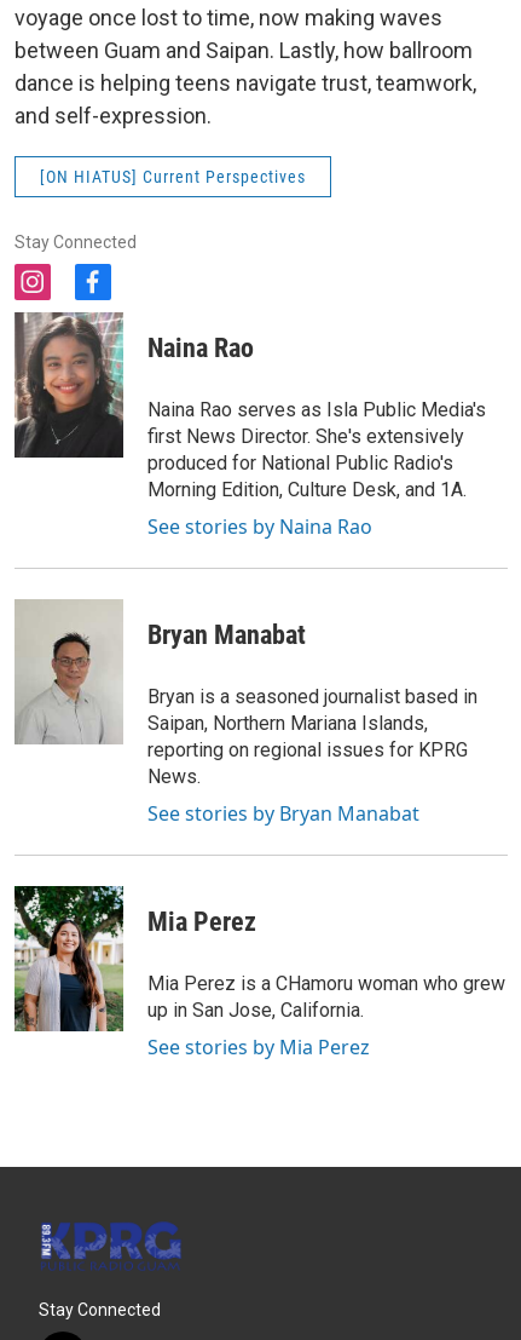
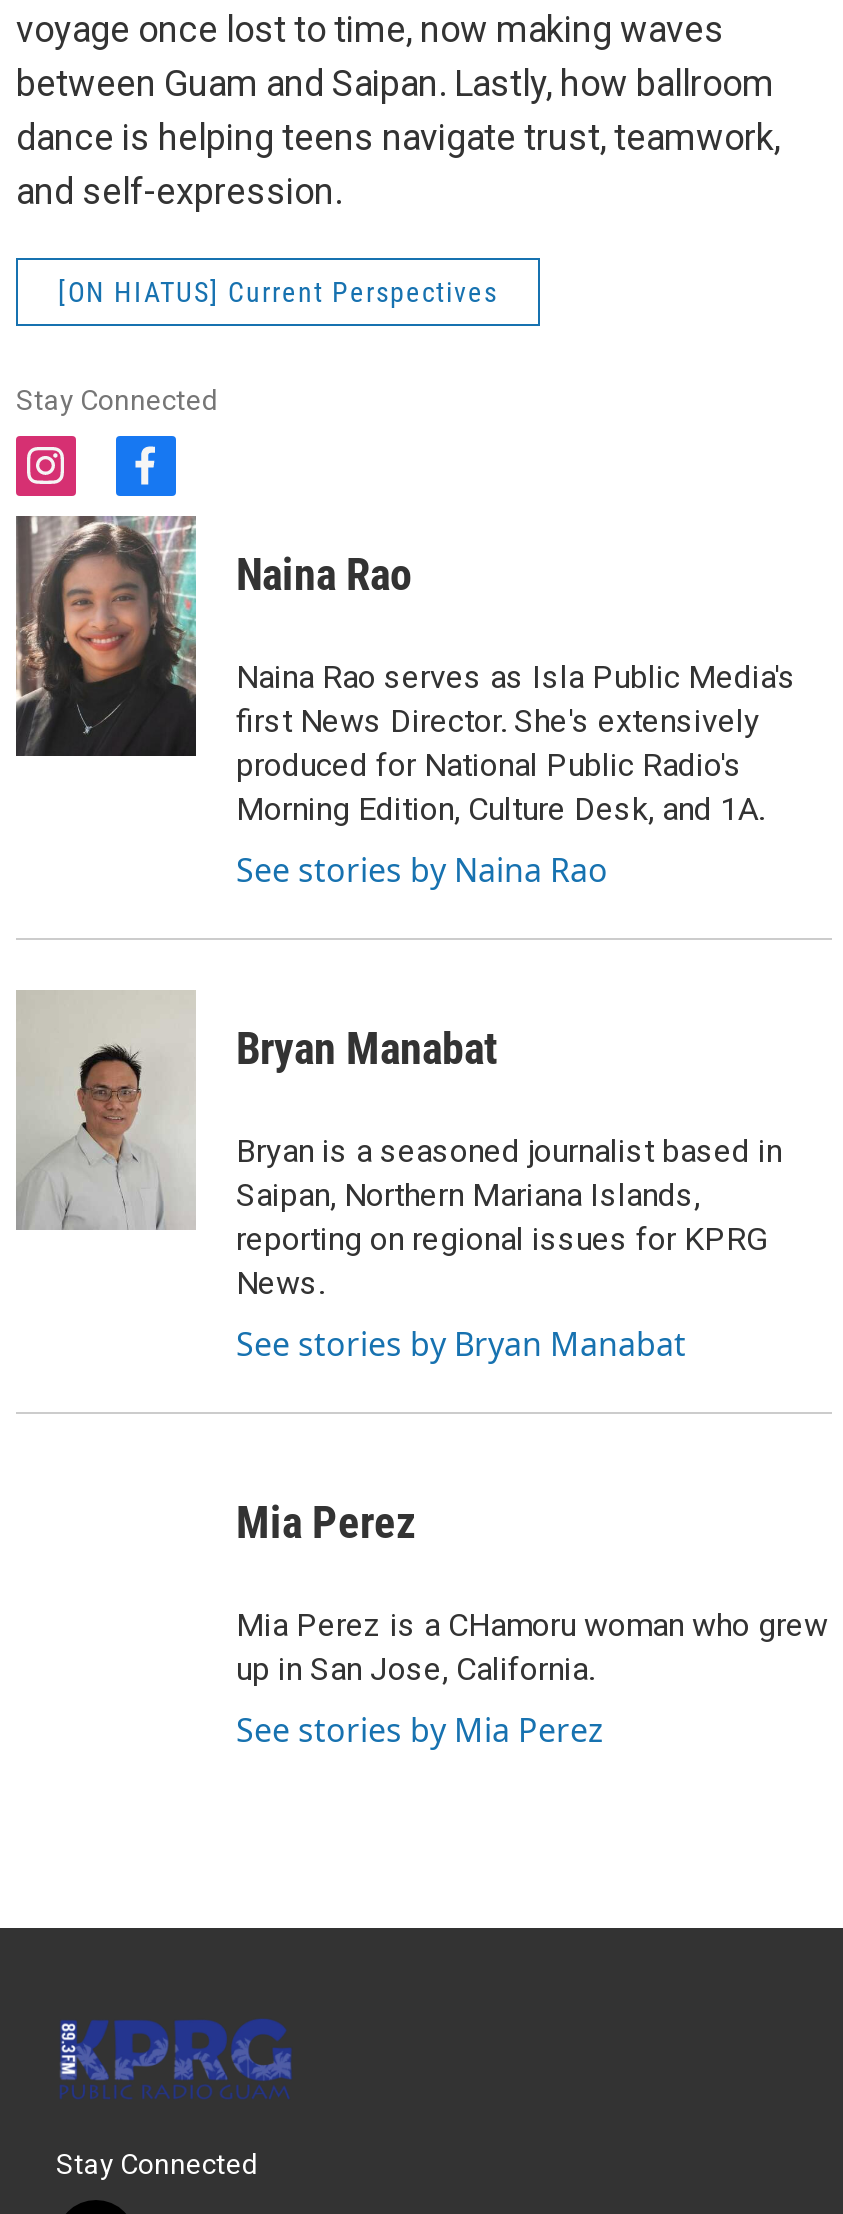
- [image]
